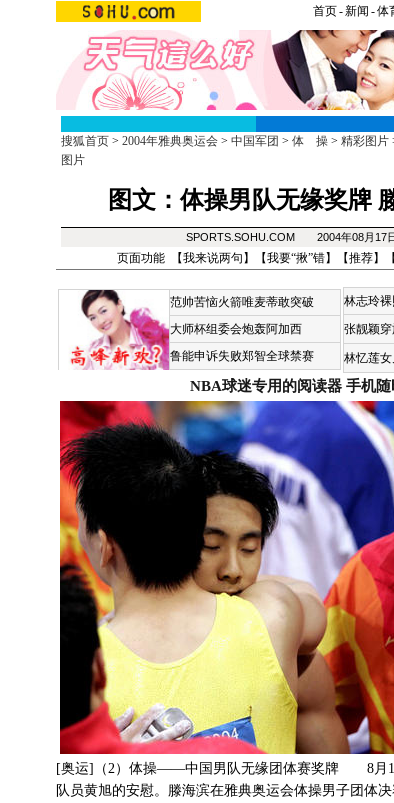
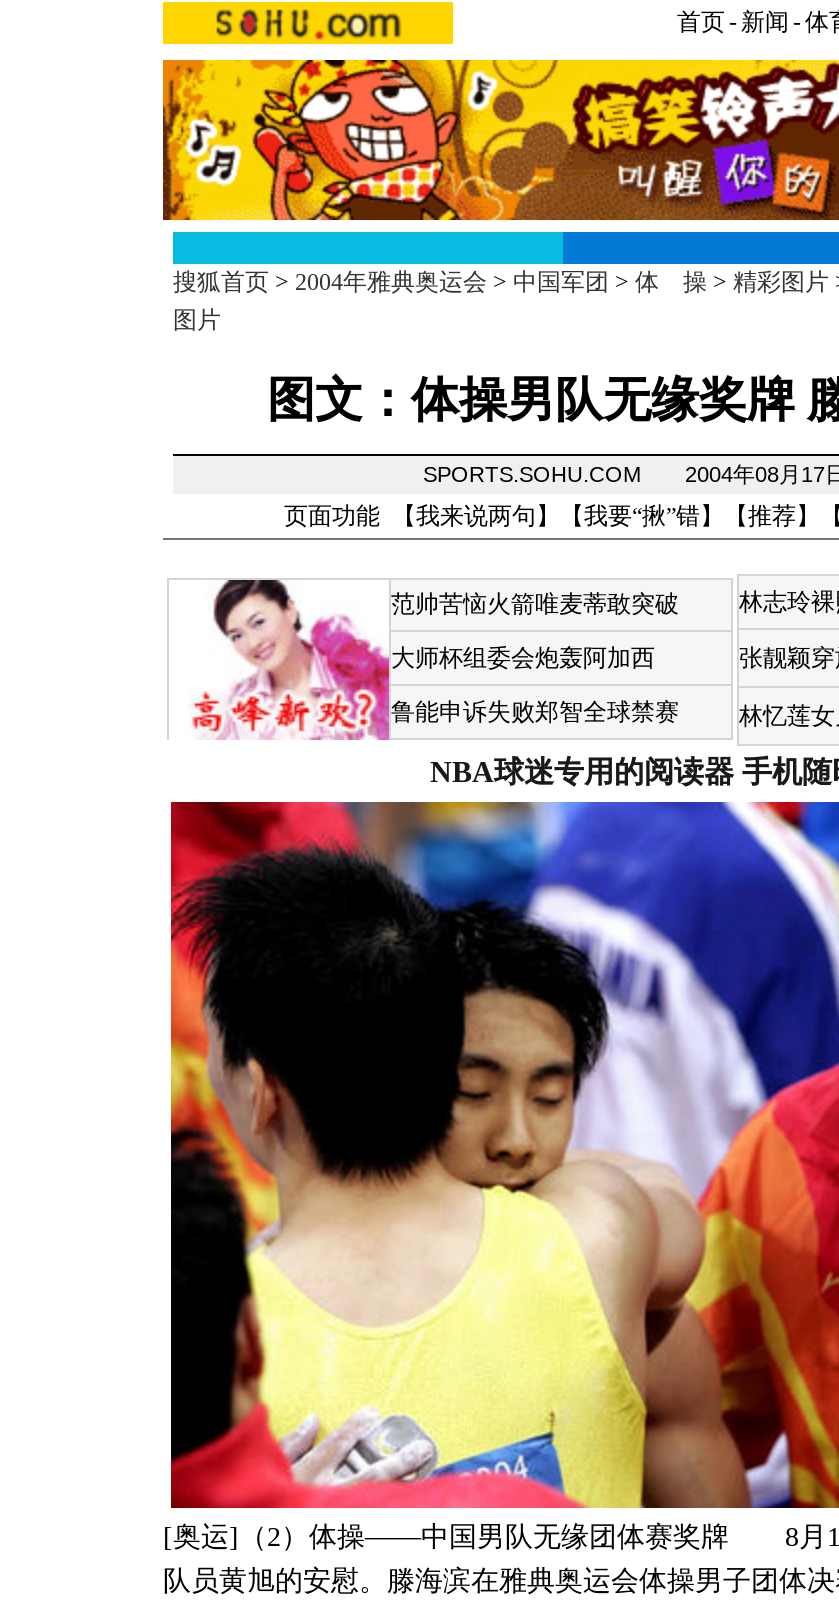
- [image]
+ [image]
